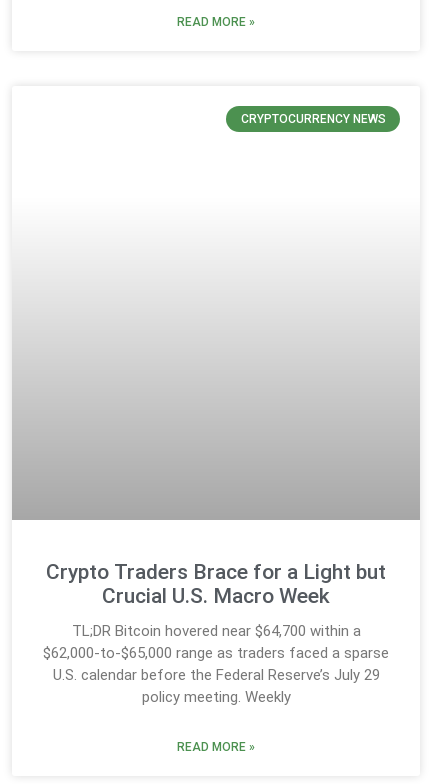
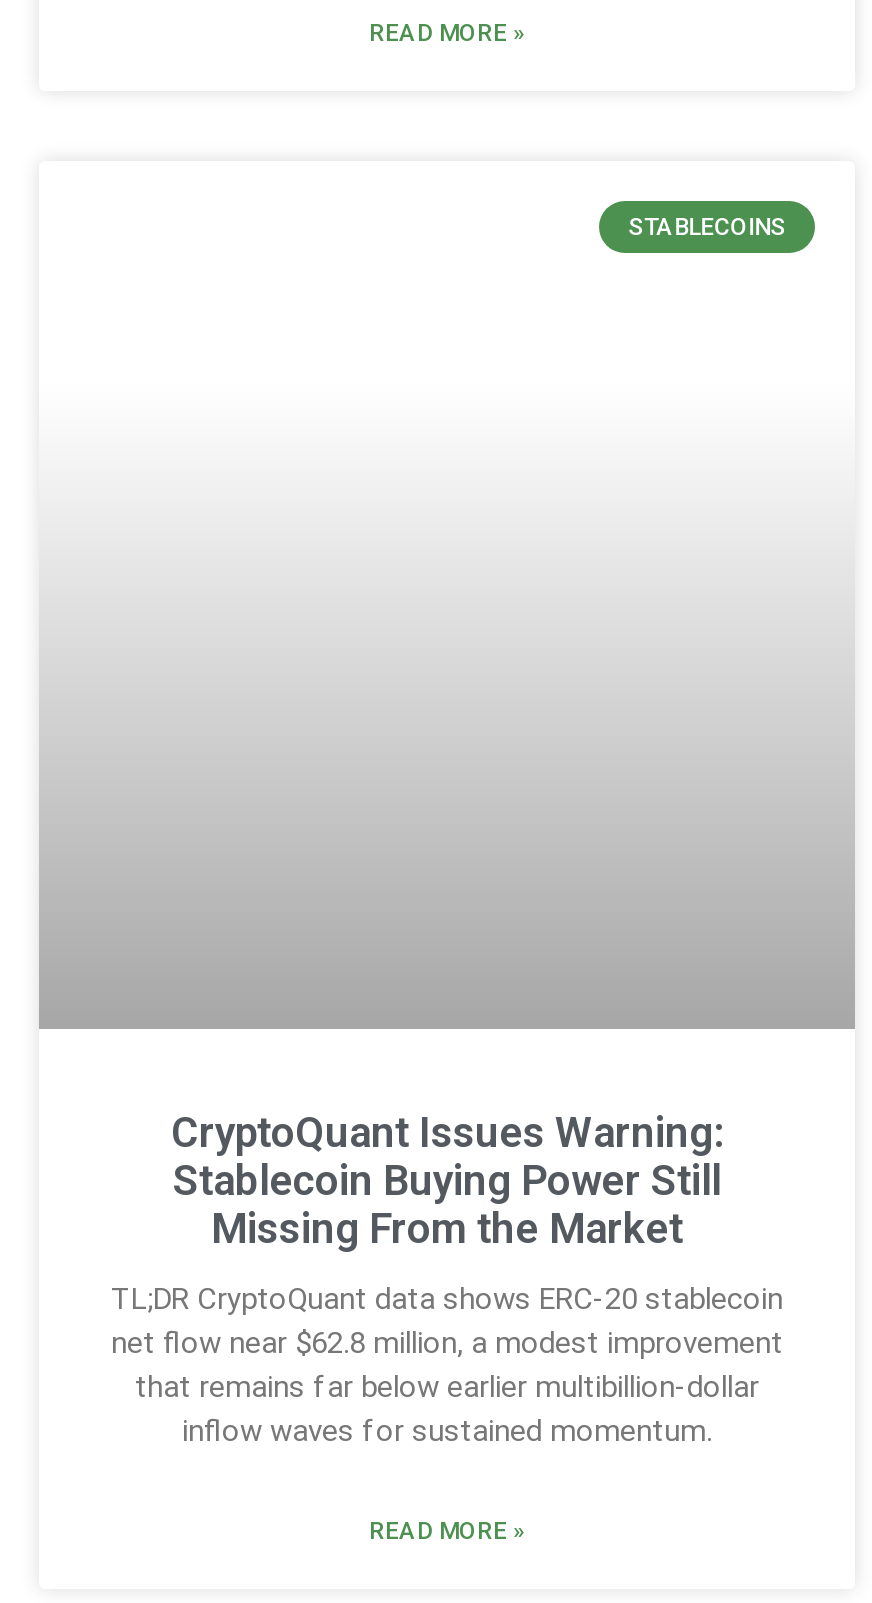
- CRYPTOCURRENCY NEWS
+ STABLECOINS

- Crypto Traders Brace for a Light but
- Crucial U.S. Macro Week
+ CryptoQuant Issues Warning:
+ Stablecoin Buying Power Still
+ Missing From the Market

- TL;DR Bitcoin hovered near $64,700 within a
- $62,000-to-$65,000 range as traders faced a sparse
- U.S. calendar before the Federal Reserve’s July 29
- policy meeting. Weekly
+ TL;DR CryptoQuant data shows ERC-20 stablecoin
+ net flow near $62.8 million, a modest improvement
+ that remains far below earlier multibillion-dollar
+ inflow waves for sustained momentum.
